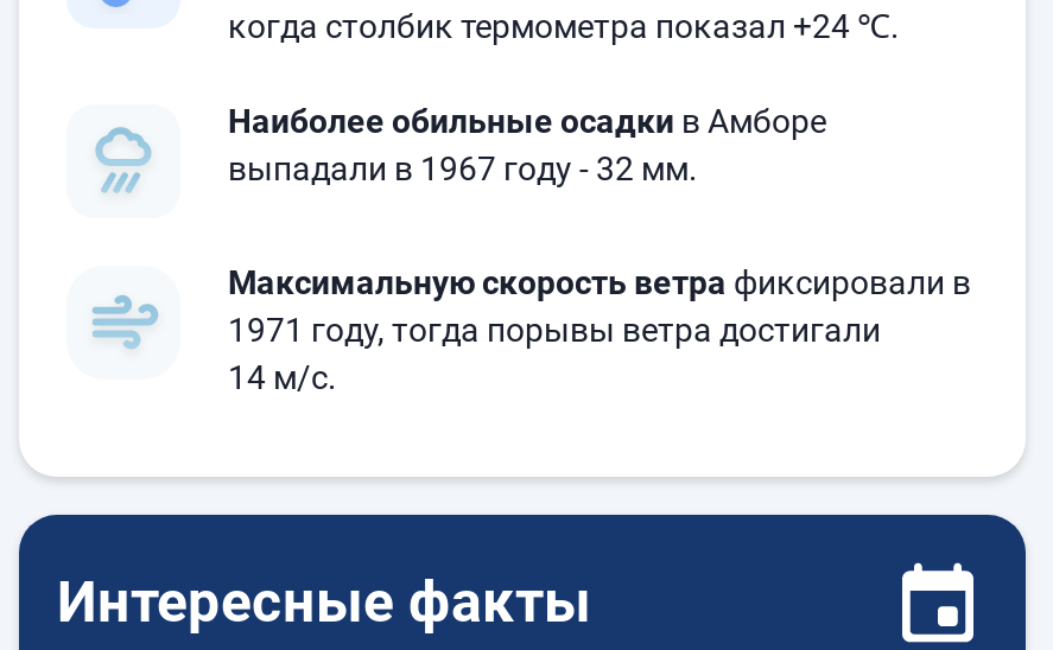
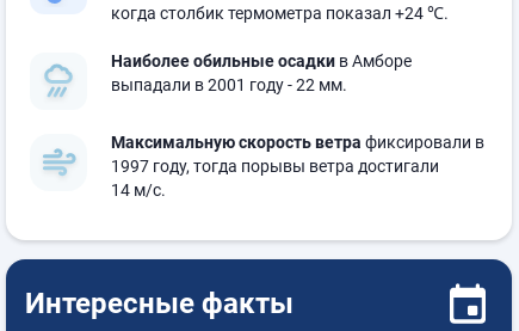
- выпадали в 1967 году - 32 мм.
+ выпадали в 2001 году - 22 мм.

- 1971 году, тогда порывы ветра достигали
+ 1997 году, тогда порывы ветра достигали
